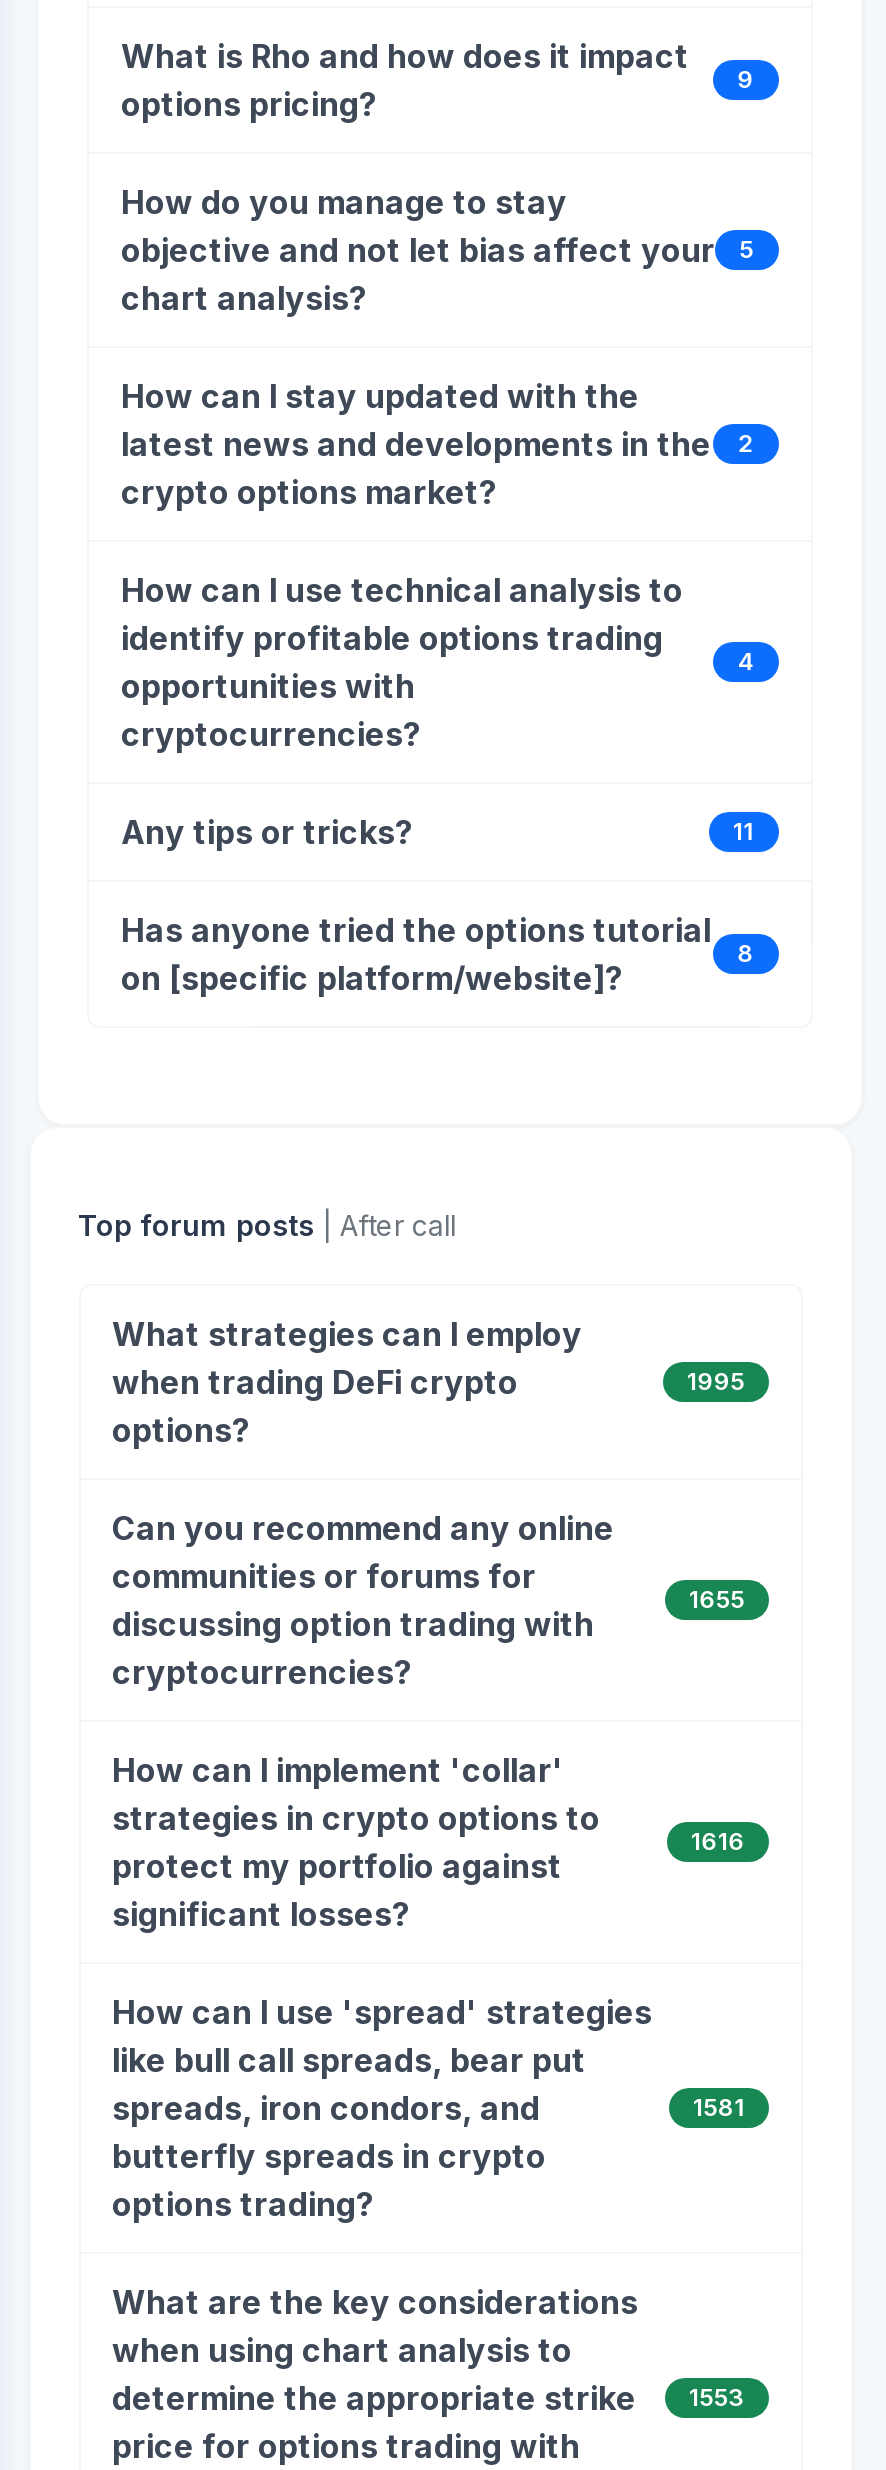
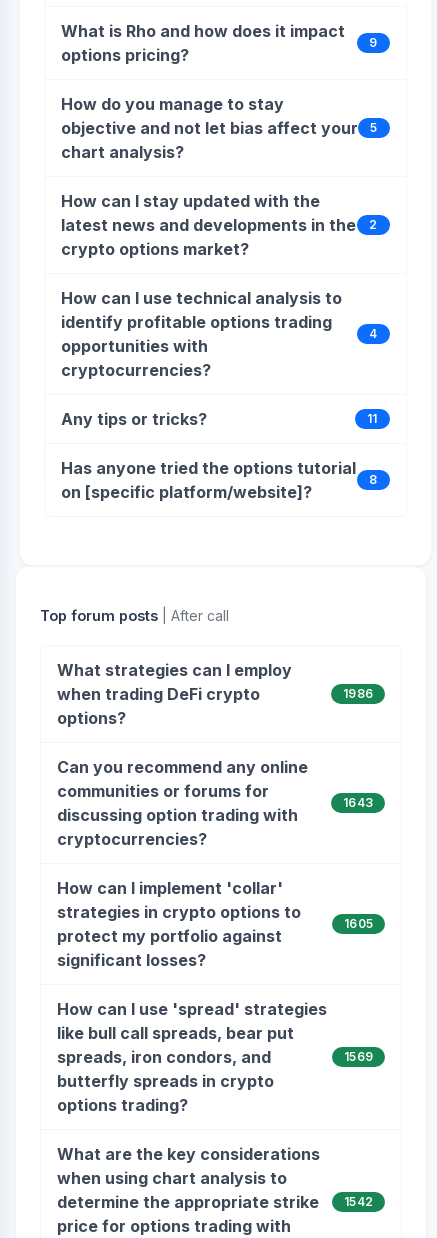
- 1995
+ 1986

- 1655
+ 1643

- 1616
+ 1605

- 1581
+ 1569

- determine the appropriate strike 1553
+ determine the appropriate strike 1542
